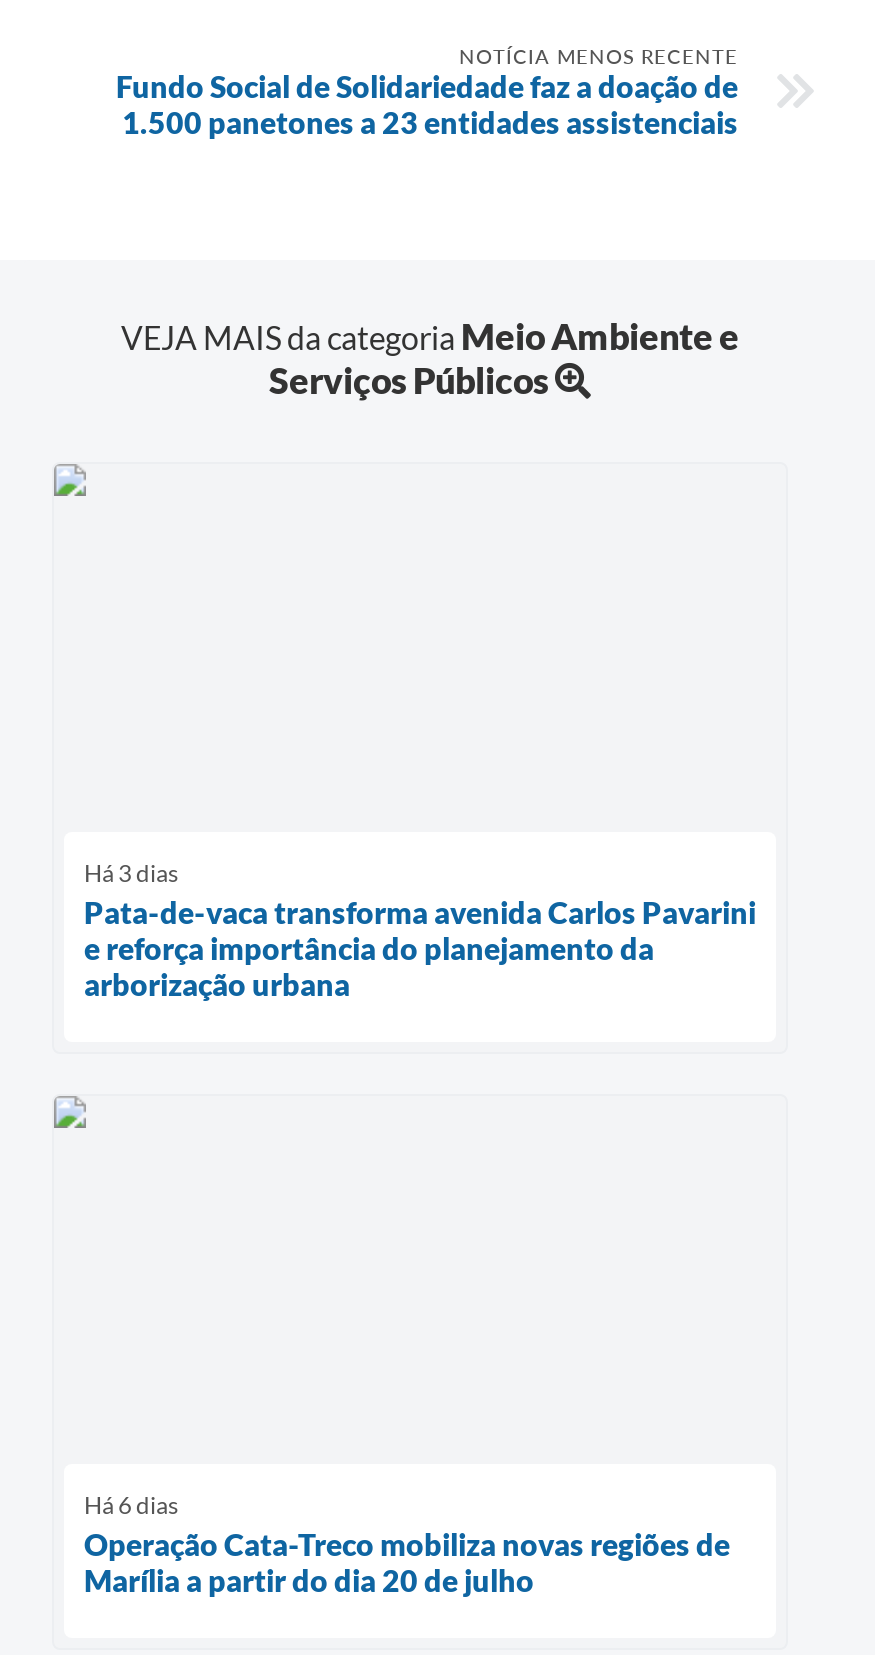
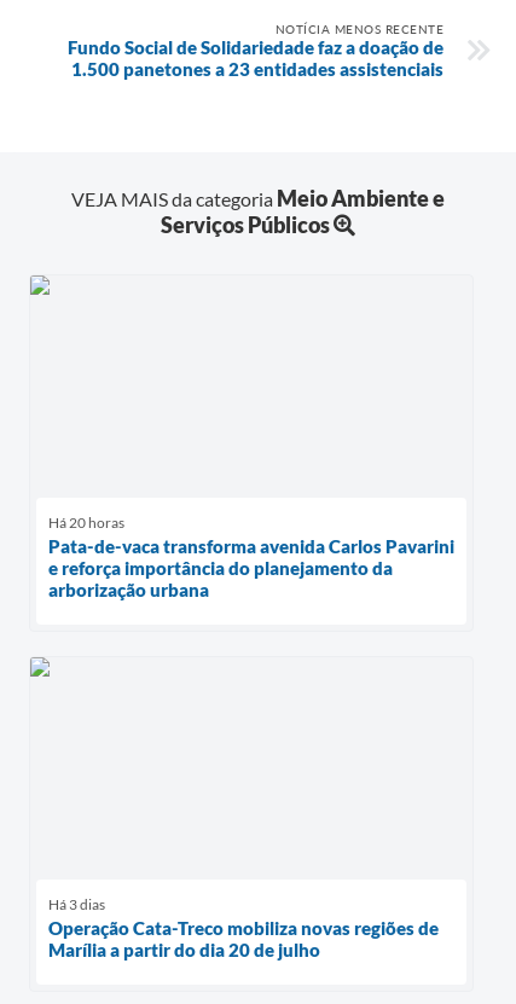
- Há 3 dias
+ Há 20 horas

- Há 6 dias
+ Há 3 dias
